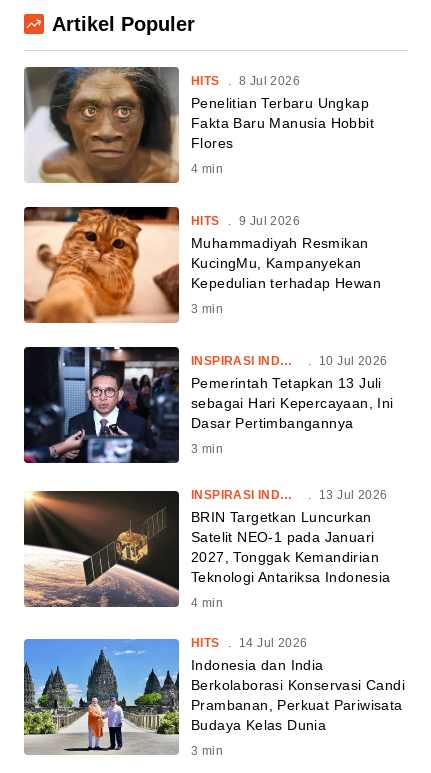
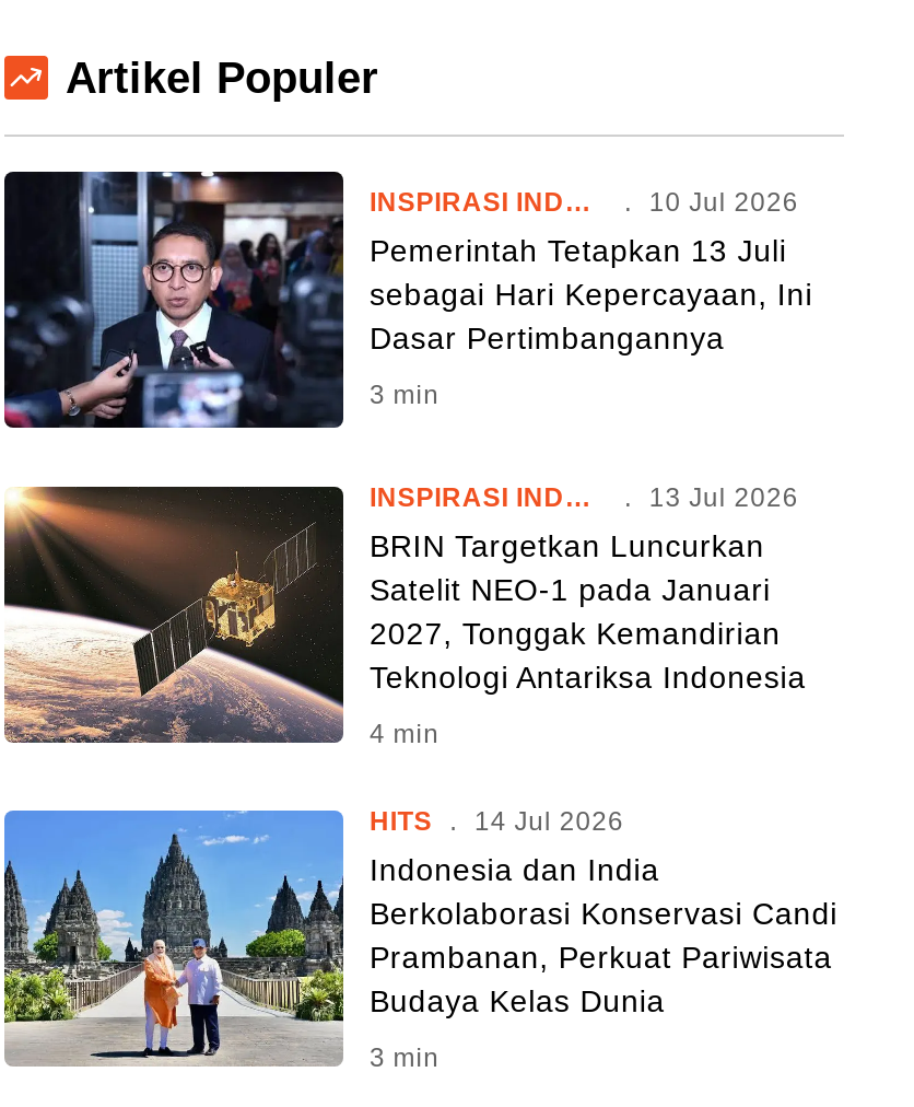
- [image]
- HITS . 8 Jul 2026
- Penelitian Terbaru Ungkap
- Fakta Baru Manusia Hobbit
- Flores
- 4 min

- [image]
- HITS . 9 Jul 2026
- Muhammadiyah Resmikan
- KucingMu, Kampanyekan
- Kepedulian terhadap Hewan
- 3 min
